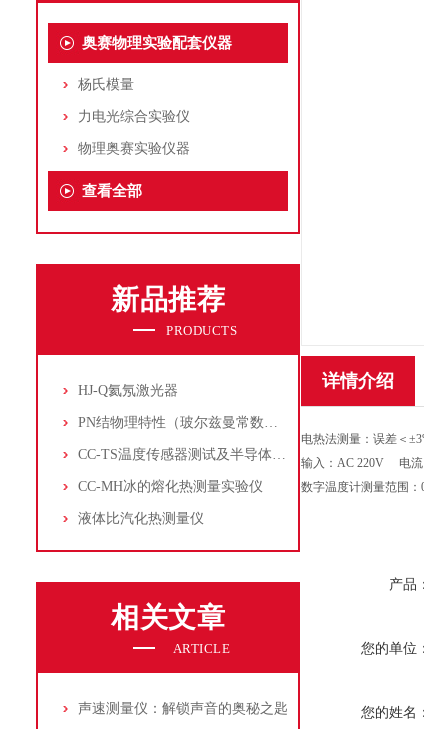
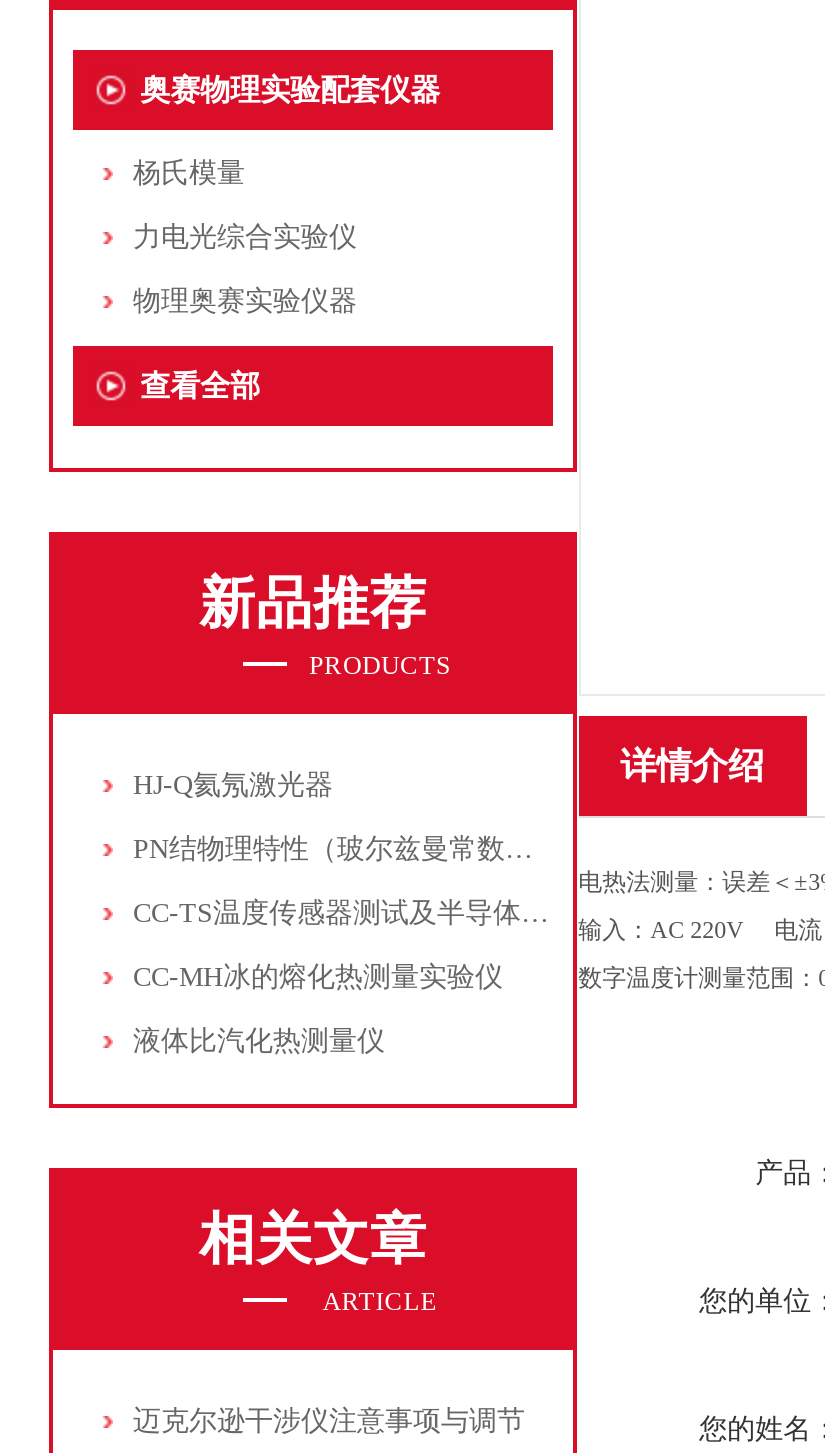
- 声速测量仪：解锁声音的奥秘之匙
+ 迈克尔逊干涉仪注意事项与调节
